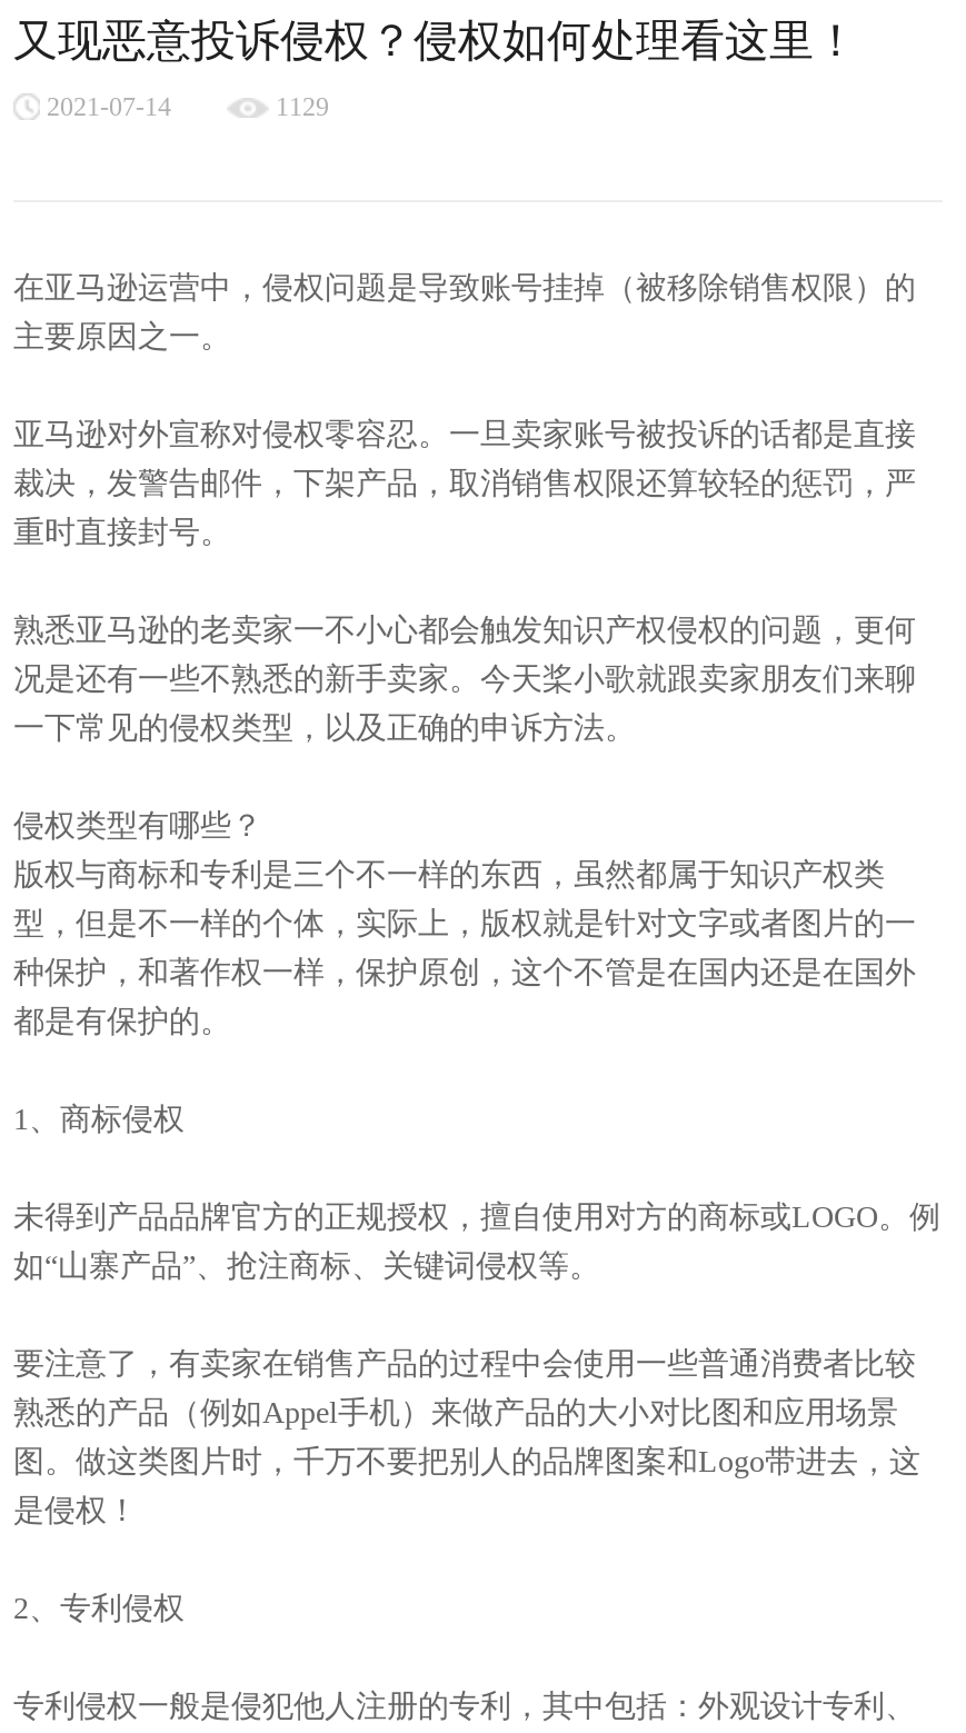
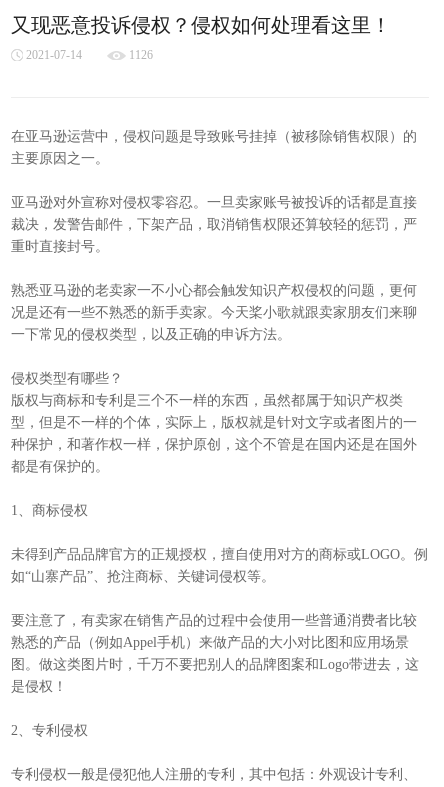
- 1129
+ 1126
